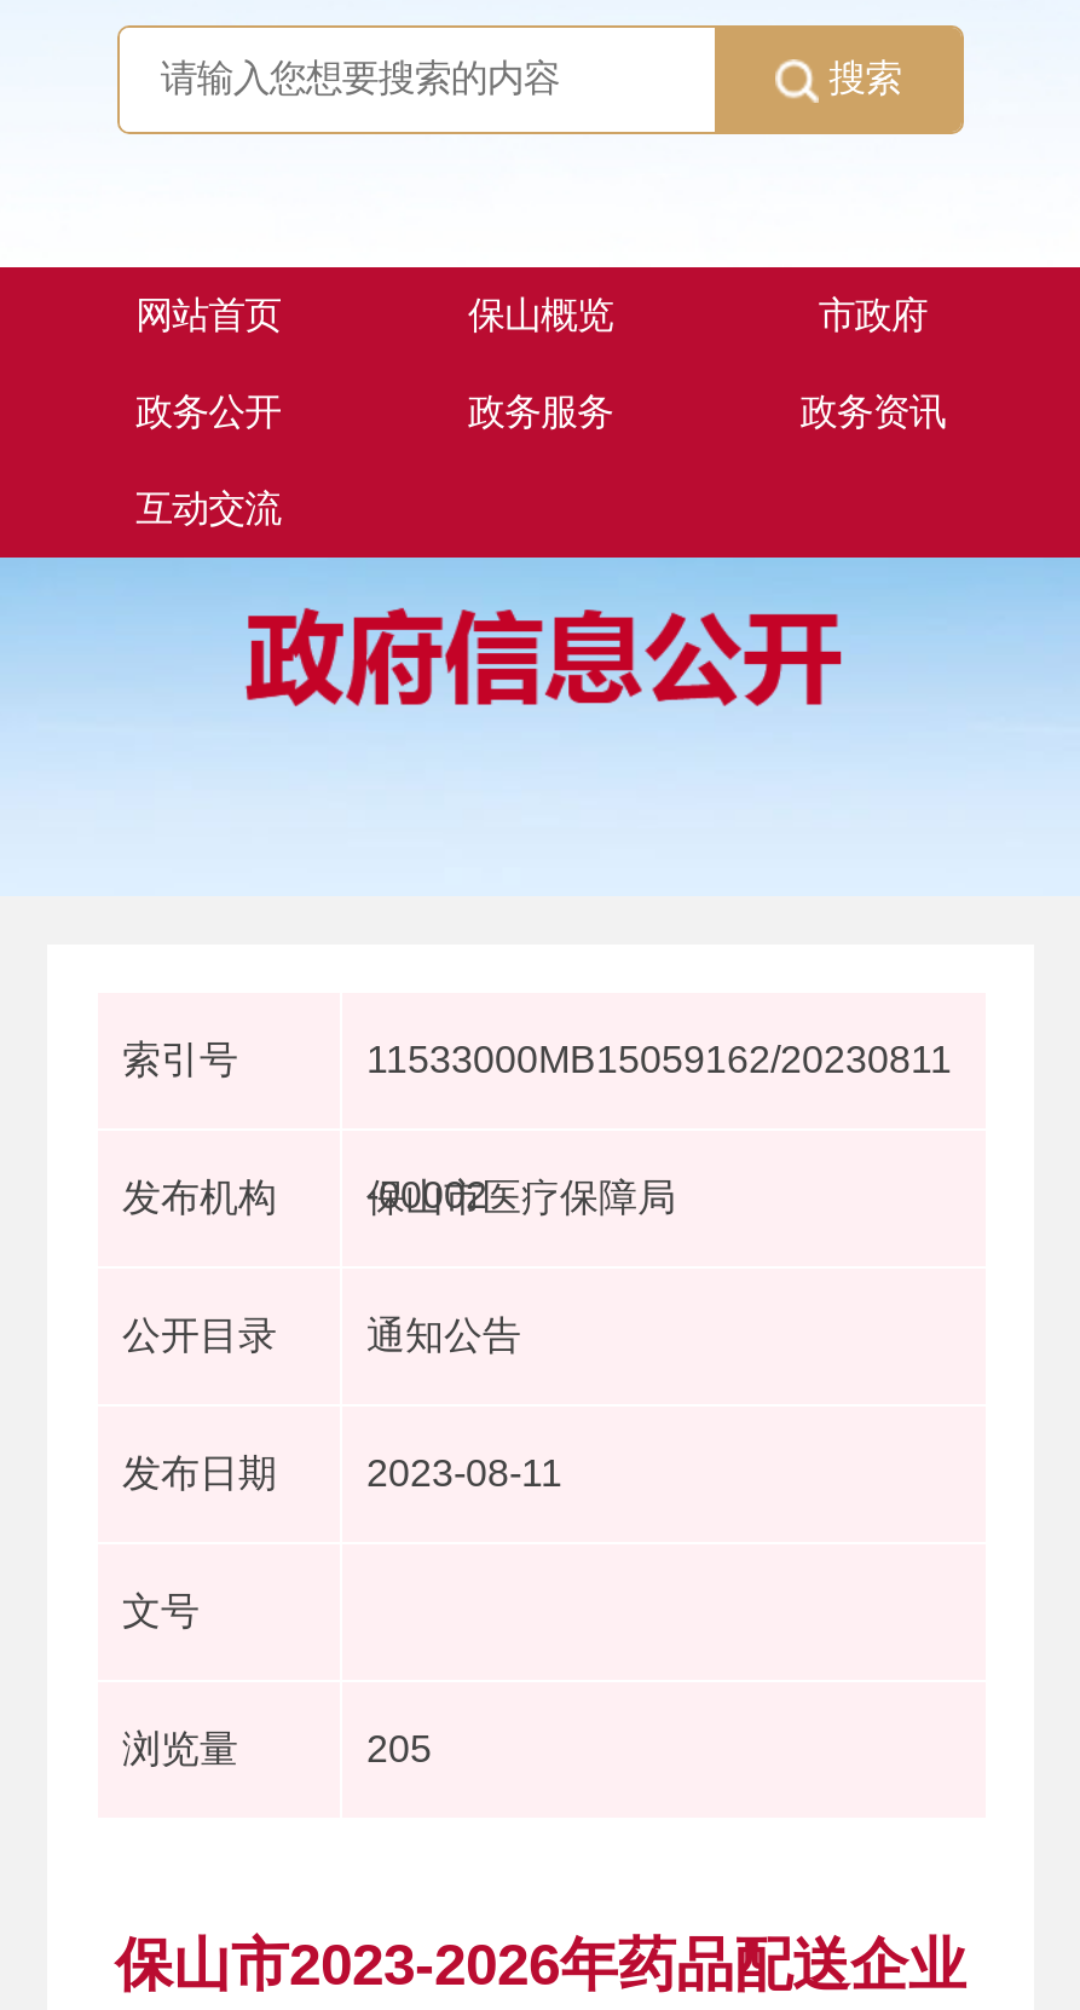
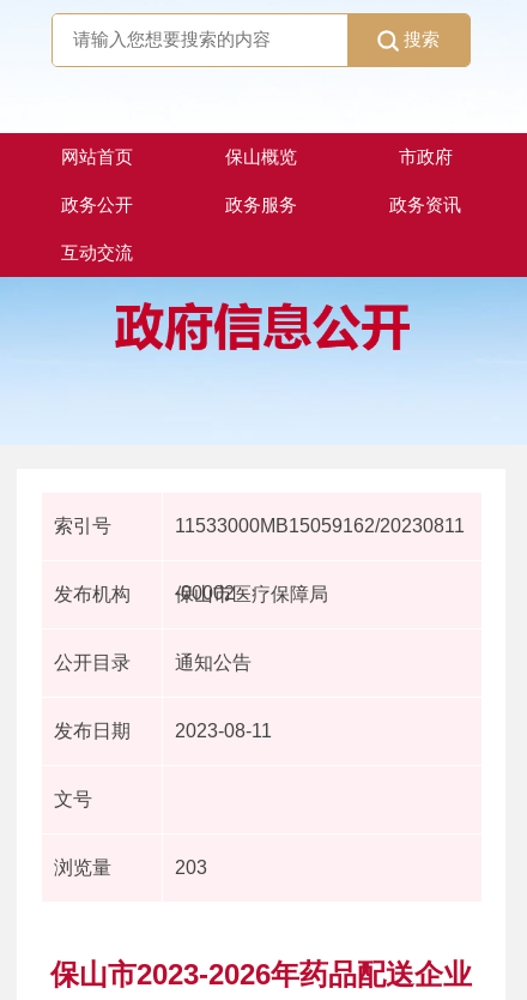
- 205
+ 203
